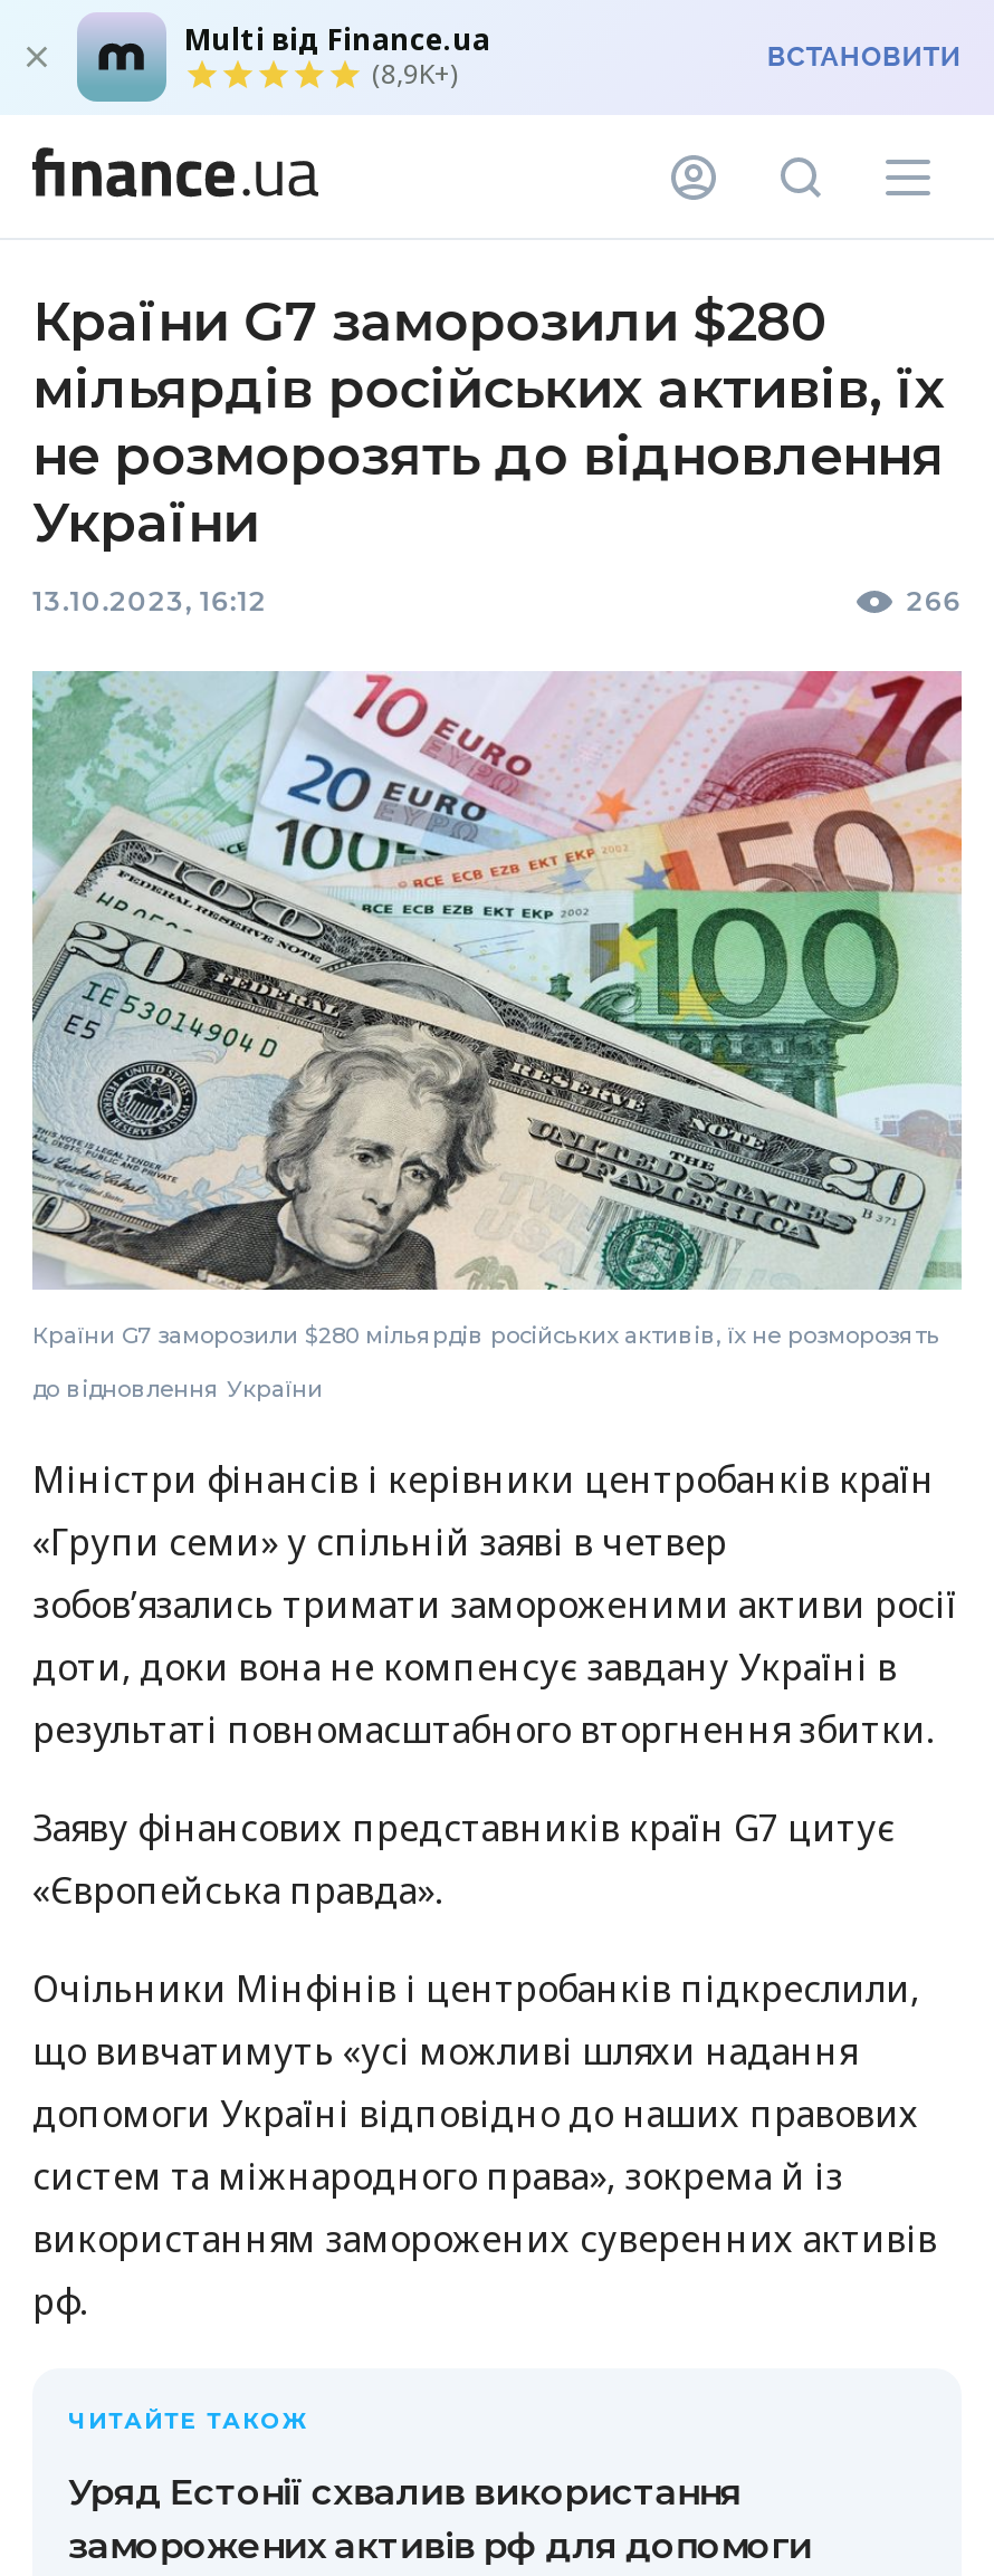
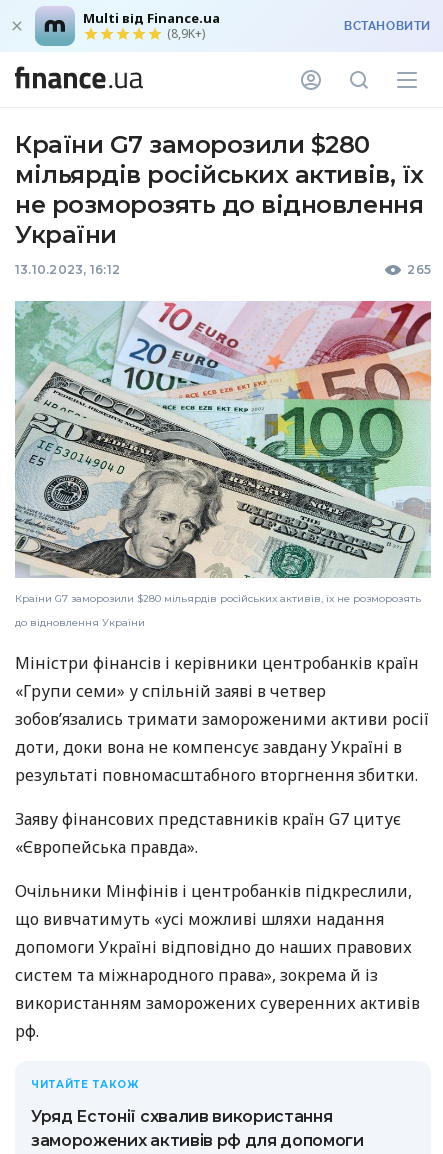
- 266
+ 265
